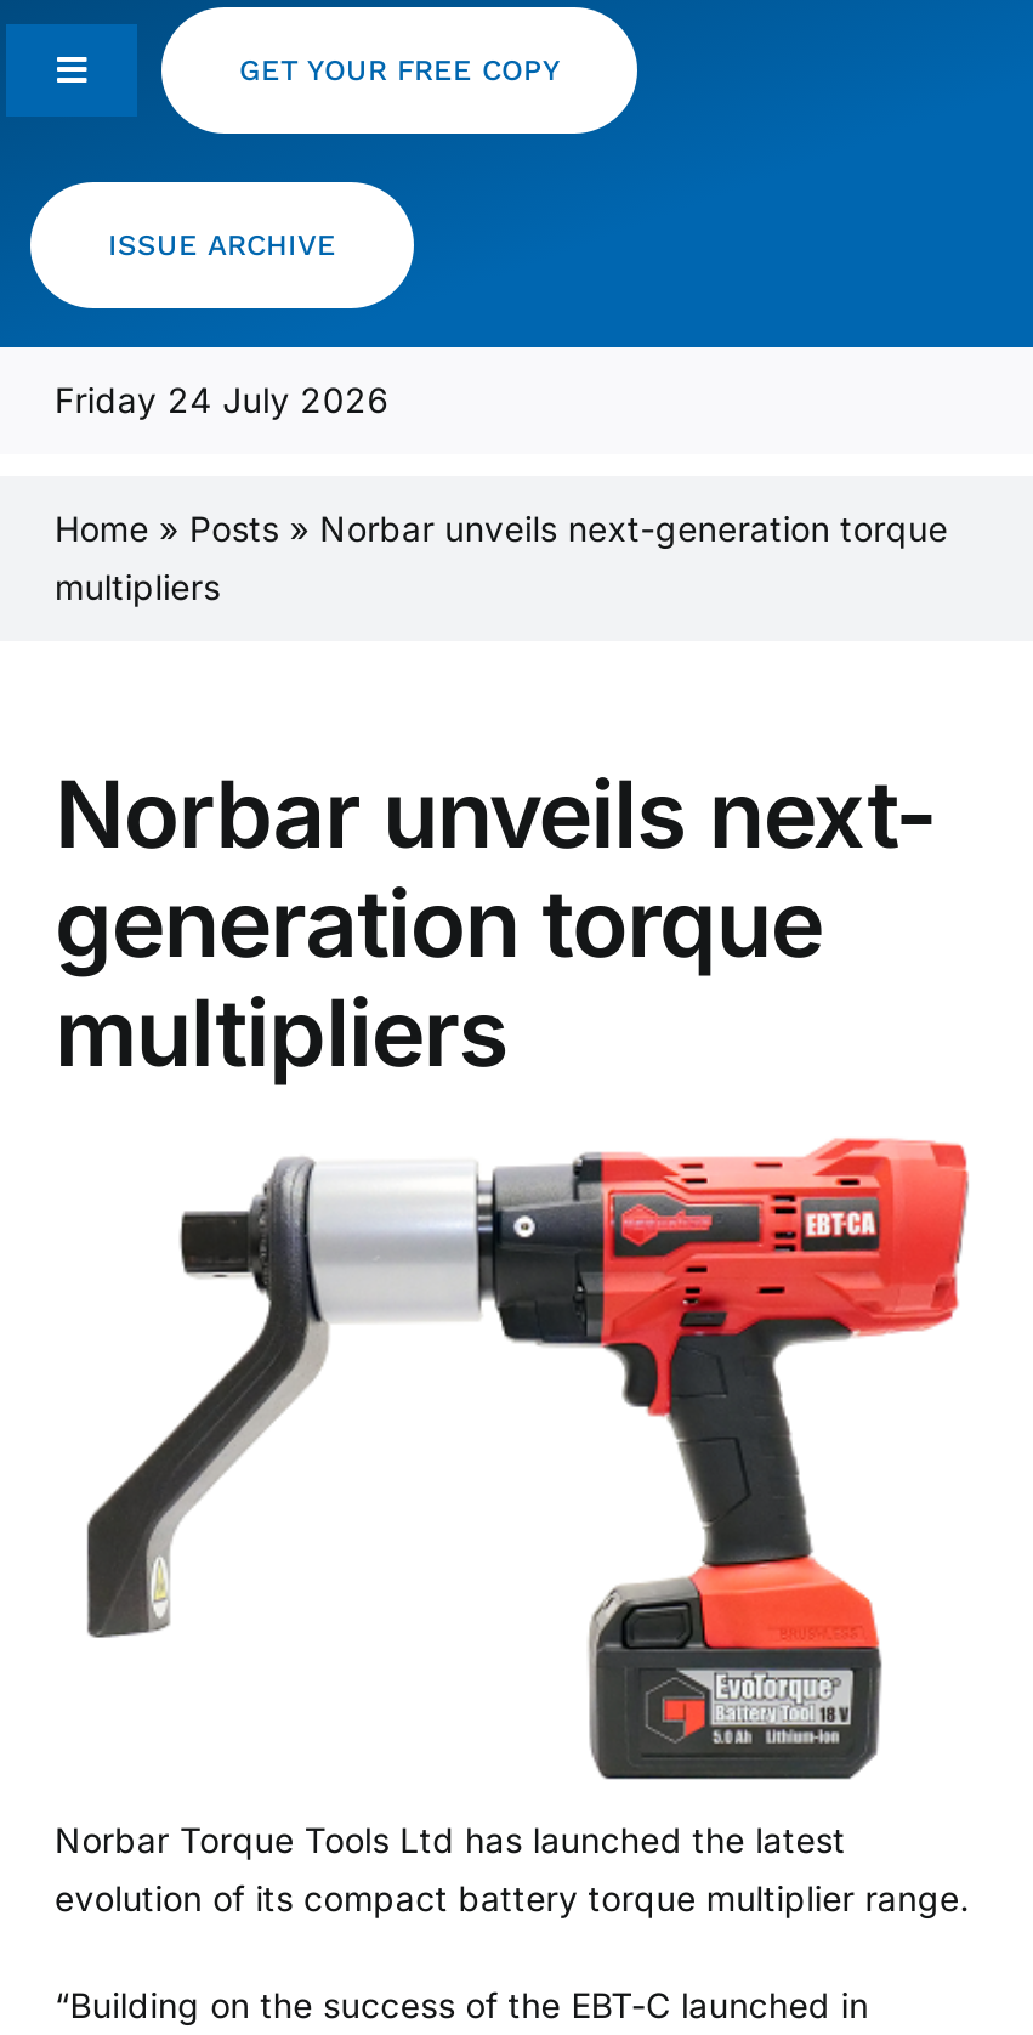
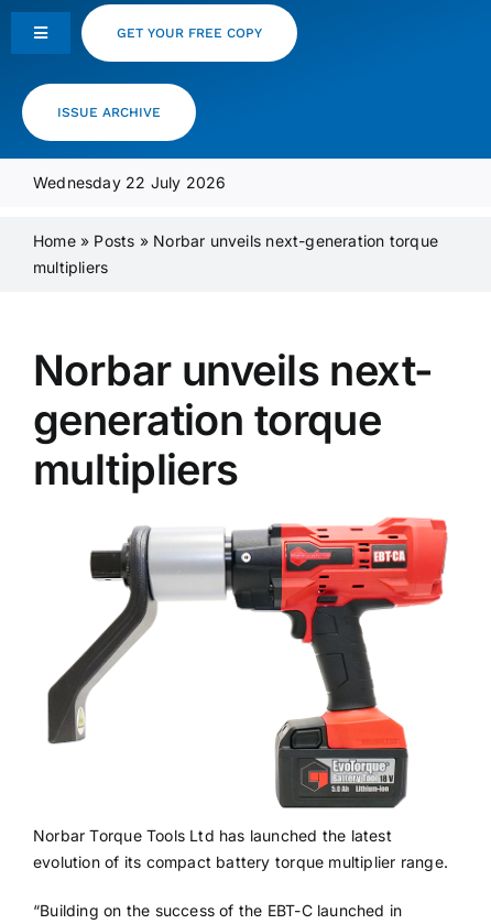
- Friday 24 July 2026
+ Wednesday 22 July 2026
